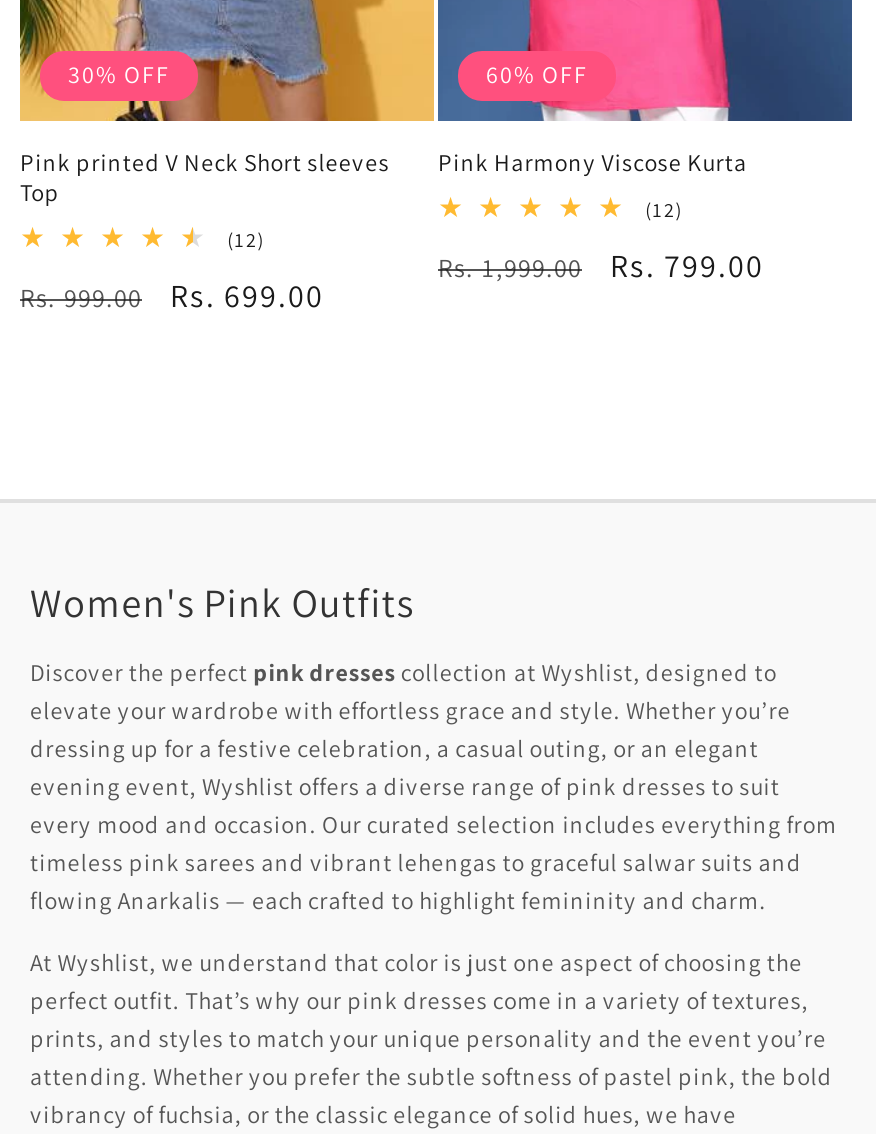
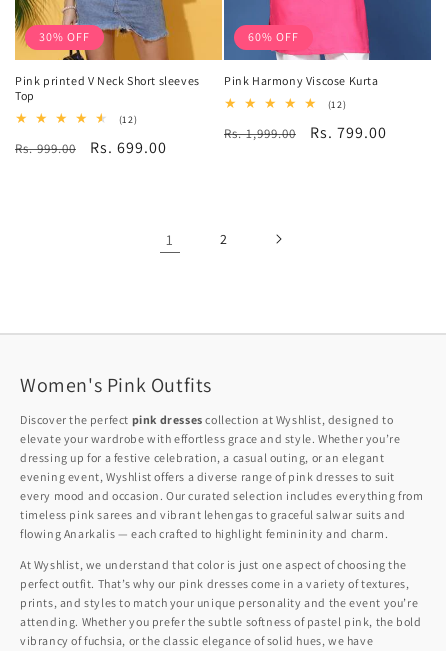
+ 1
+ 2
